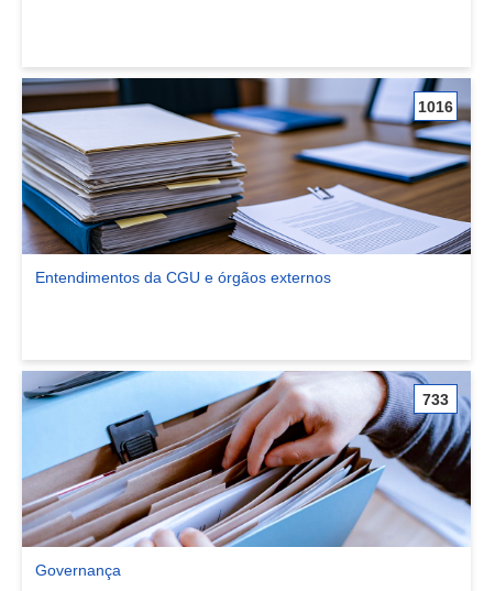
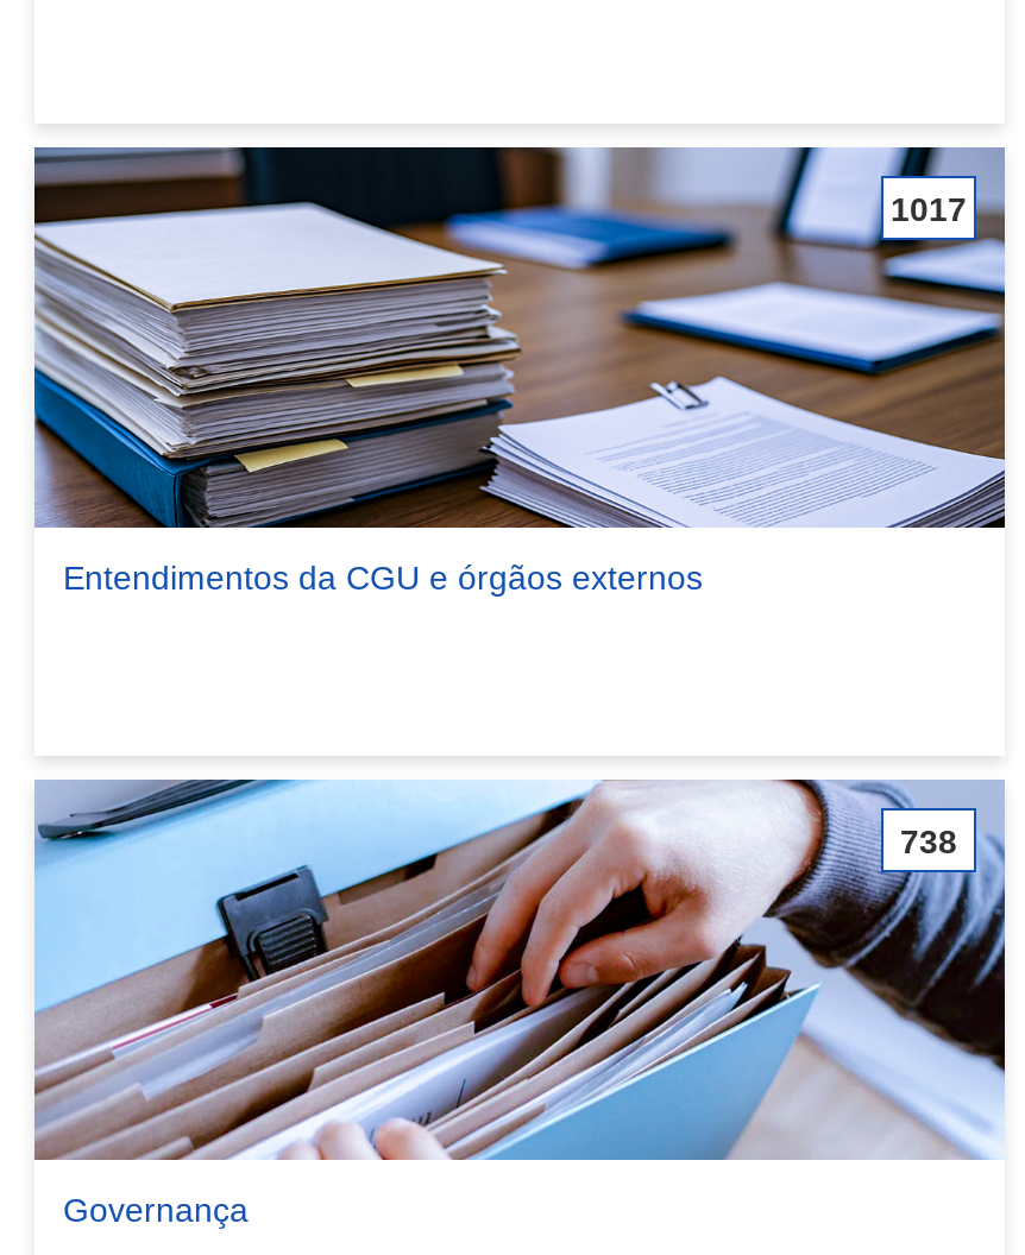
- 1016
+ 1017

- 733
+ 738
